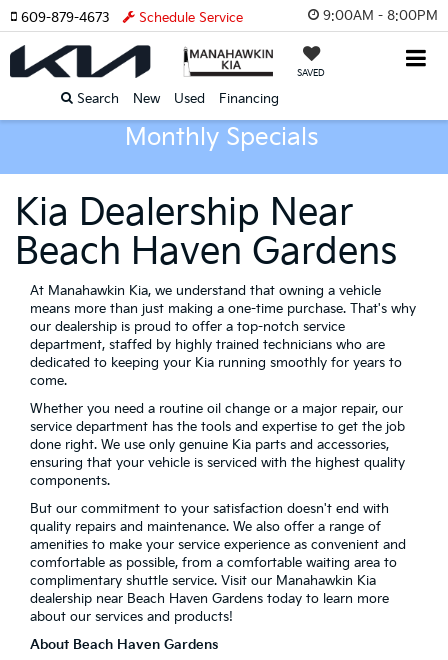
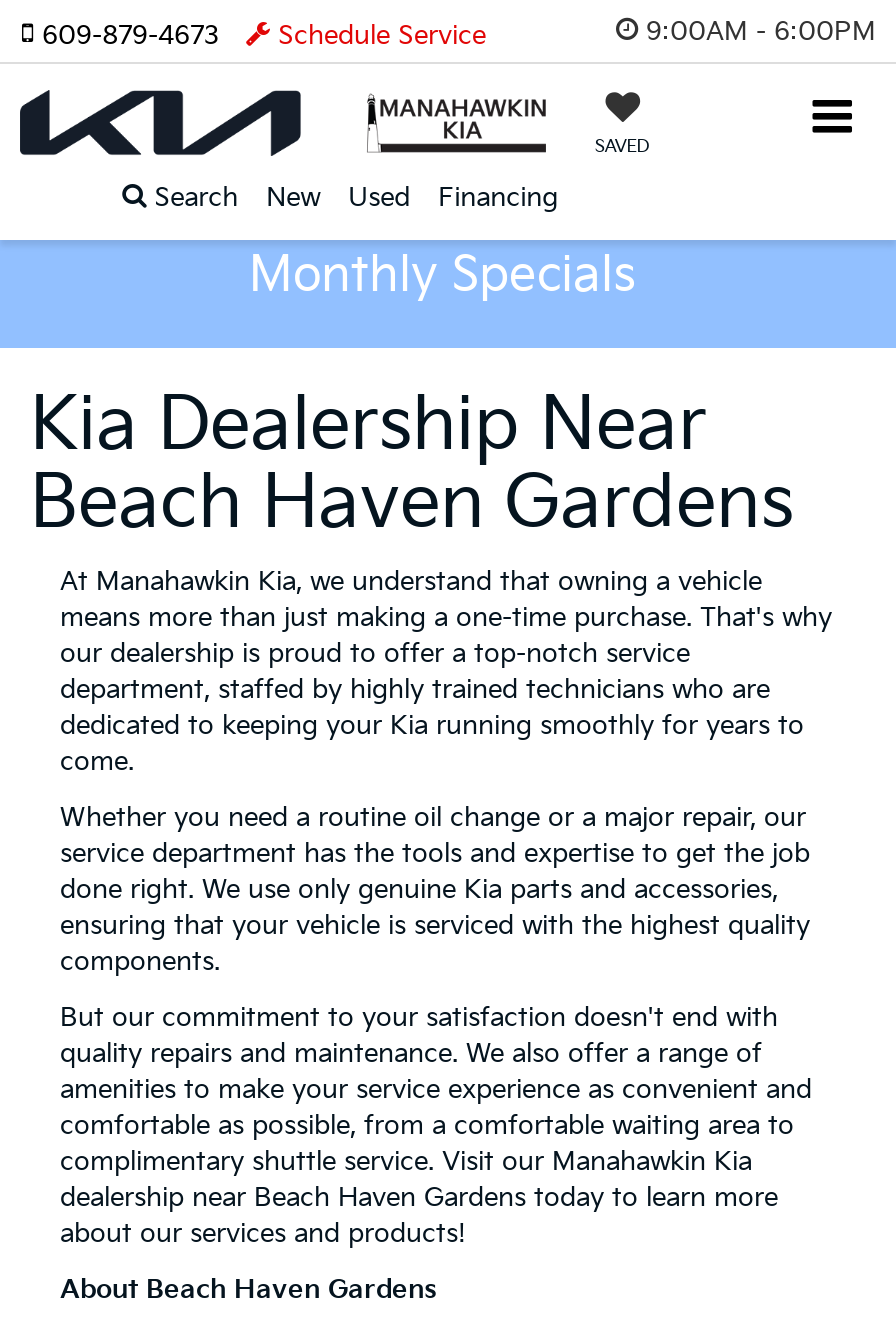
- 9:00AM - 8:00PM
+ 9:00AM - 6:00PM
